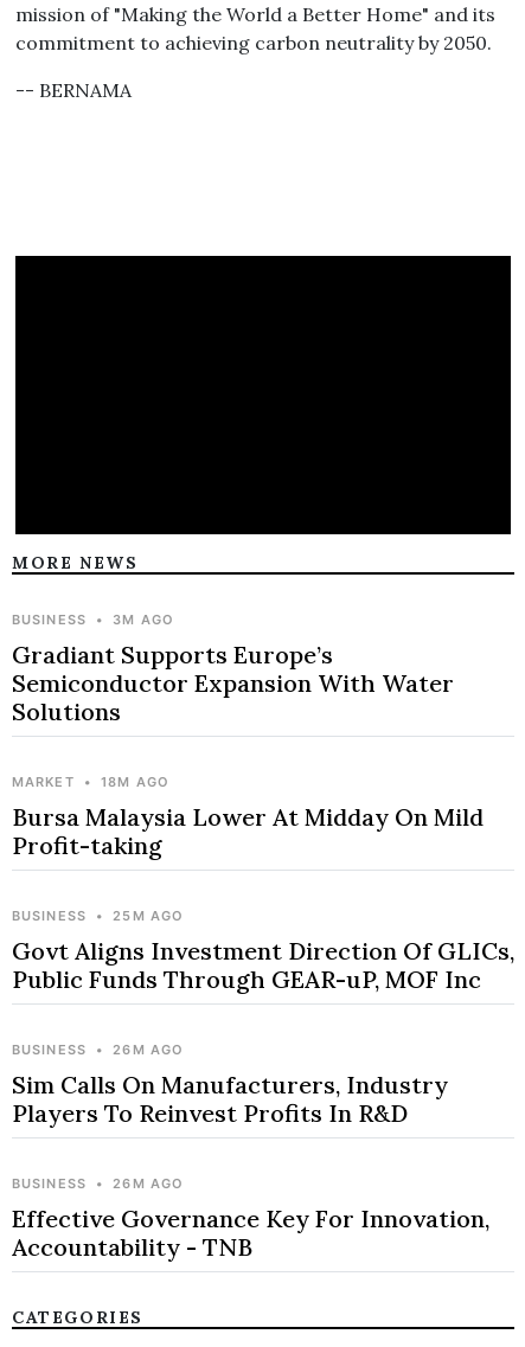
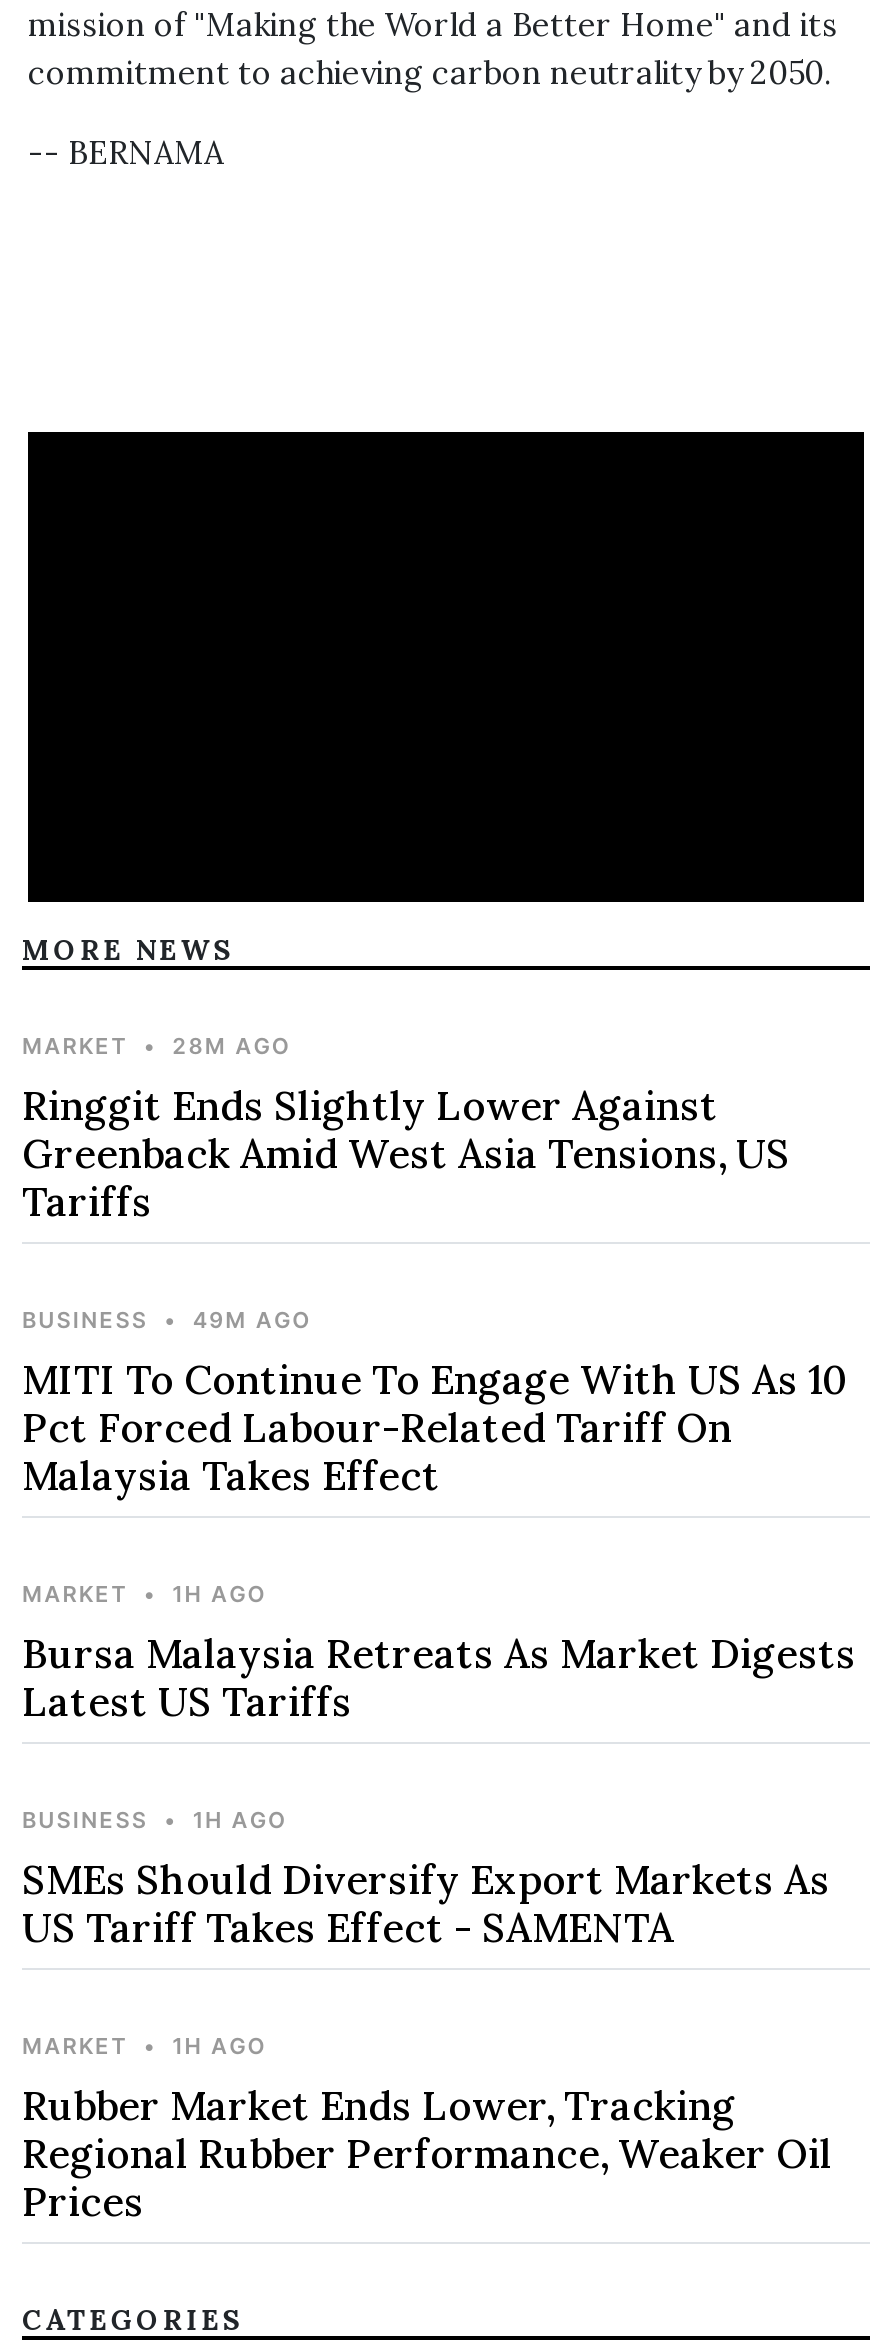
- BUSINESS • 3M AGO
- Gradiant Supports Europe’s
- Semiconductor Expansion With Water
- Solutions
+ MARKET • 28M AGO
+ Ringgit Ends Slightly Lower Against
+ Greenback Amid West Asia Tensions, US
+ Tariffs

- MARKET • 18M AGO
- Bursa Malaysia Lower At Midday On Mild
- Profit-taking
+ BUSINESS • 49M AGO
+ MITI To Continue To Engage With US As 10
+ Pct Forced Labour-Related Tariff On
+ Malaysia Takes Effect

- BUSINESS • 25M AGO
- Govt Aligns Investment Direction Of GLICs,
- Public Funds Through GEAR-uP, MOF Inc
+ MARKET • 1H AGO
+ Bursa Malaysia Retreats As Market Digests
+ Latest US Tariffs

- BUSINESS • 26M AGO
- Sim Calls On Manufacturers, Industry
- Players To Reinvest Profits In R&D
+ BUSINESS • 1H AGO
+ SMEs Should Diversify Export Markets As
+ US Tariff Takes Effect - SAMENTA

- BUSINESS • 26M AGO
- Effective Governance Key For Innovation,
- Accountability - TNB
+ MARKET • 1H AGO
+ Rubber Market Ends Lower, Tracking
+ Regional Rubber Performance, Weaker Oil
+ Prices
